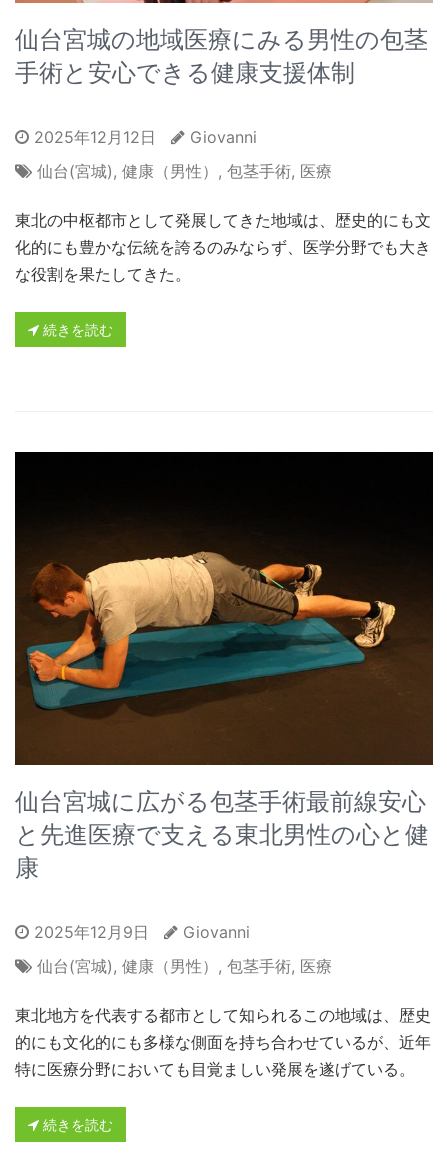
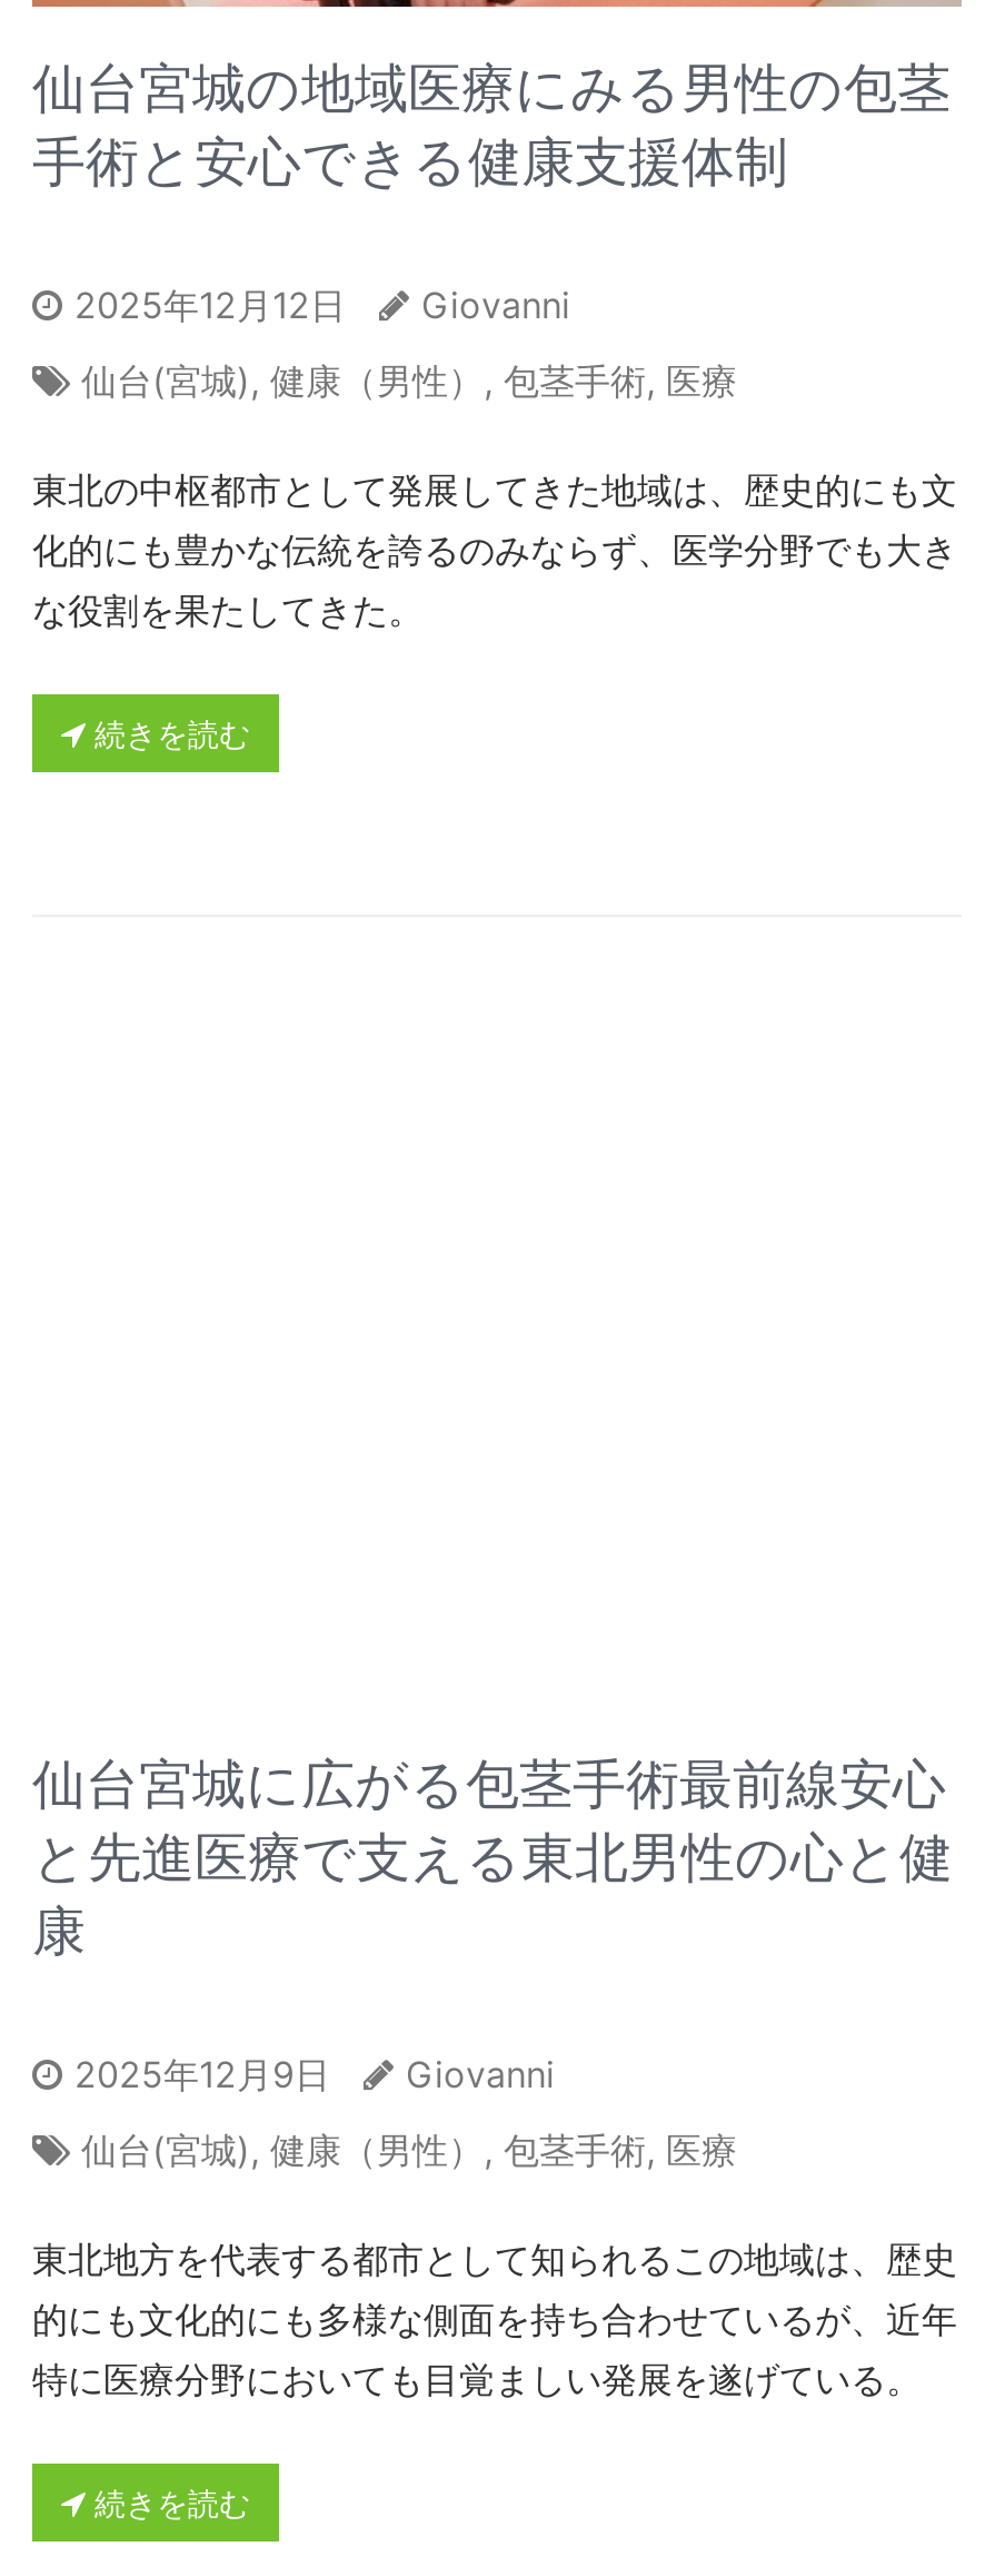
- [image]
